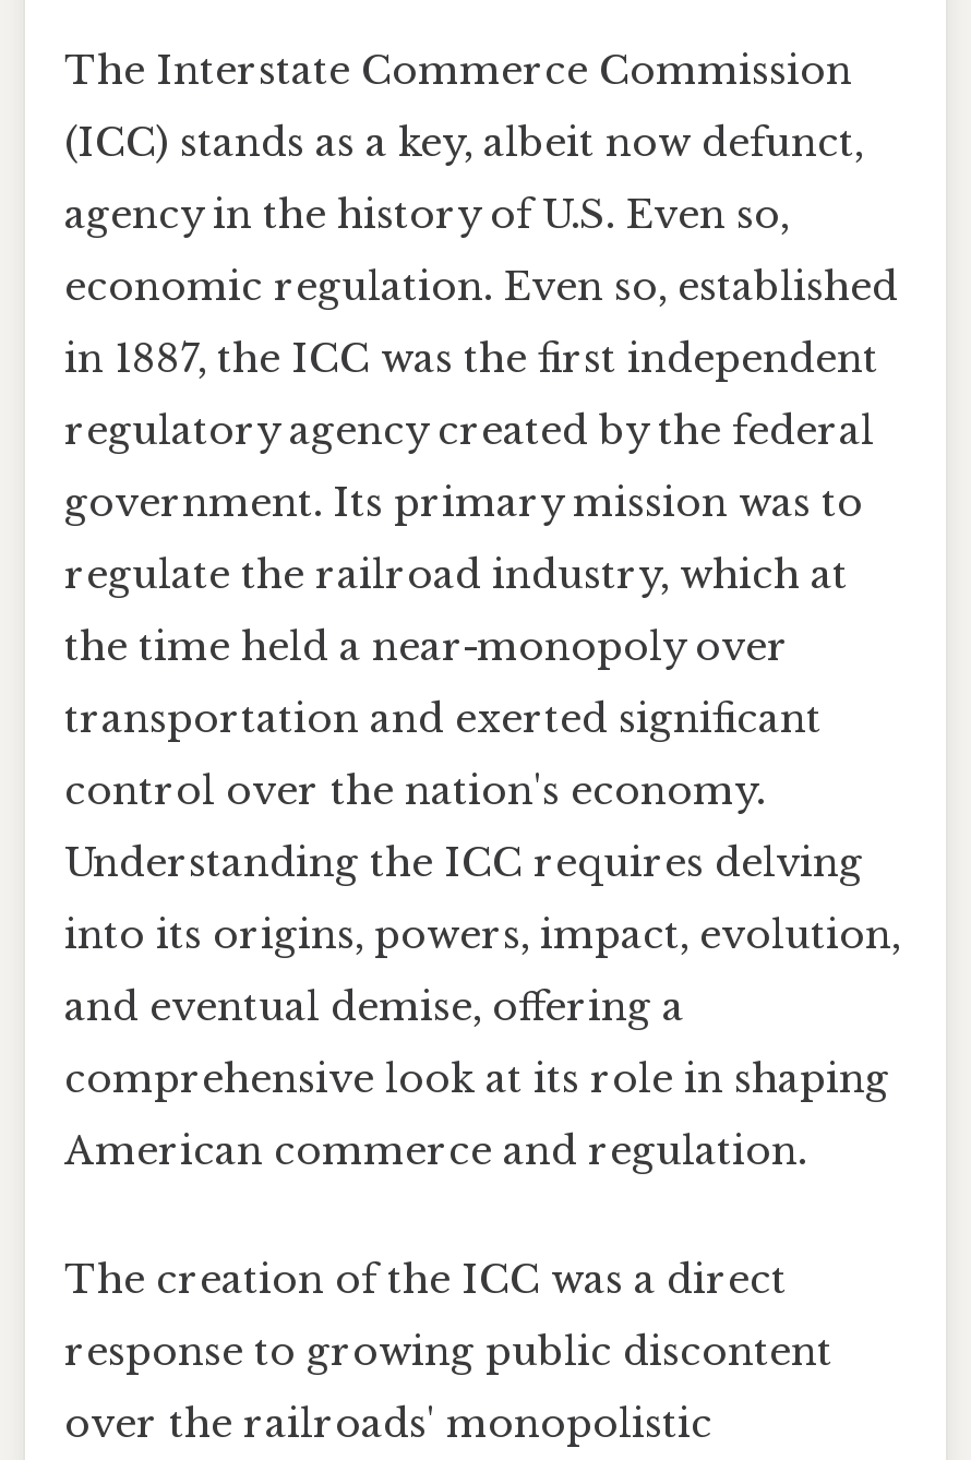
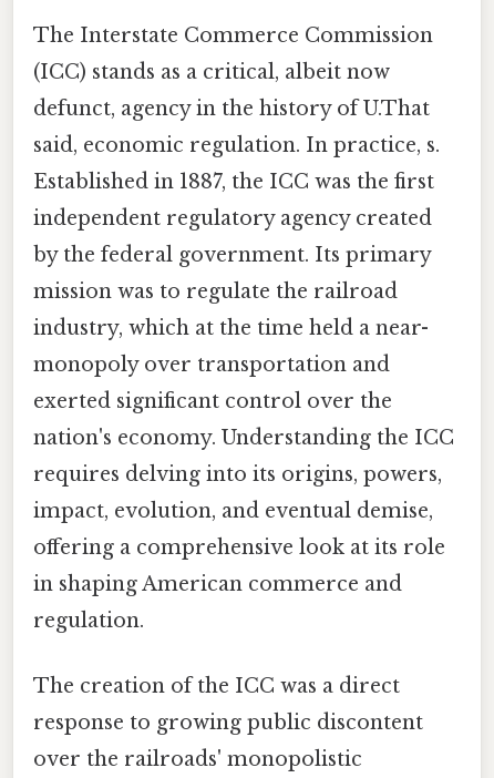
- (ICC) stands as a key, albeit now defunct,
- agency in the history of U.S. Even so,
- economic regulation. Even so, established
- in 1887, the ICC was the first independent
- regulatory agency created by the federal
- government. Its primary mission was to
- regulate the railroad industry, which at
- the time held a near-monopoly over
- transportation and exerted significant
- control over the nation's economy.
- Understanding the ICC requires delving
- into its origins, powers, impact, evolution,
- and eventual demise, offering a
- comprehensive look at its role in shaping
- American commerce and regulation.
+ (ICC) stands as a critical, albeit now
+ defunct, agency in the history of U.That
+ said, economic regulation. In practice, s.
+ Established in 1887, the ICC was the first
+ independent regulatory agency created
+ by the federal government. Its primary
+ mission was to regulate the railroad
+ industry, which at the time held a near-
+ monopoly over transportation and
+ exerted significant control over the
+ nation's economy. Understanding the ICC
+ requires delving into its origins, powers,
+ impact, evolution, and eventual demise,
+ offering a comprehensive look at its role
+ in shaping American commerce and
+ regulation.
